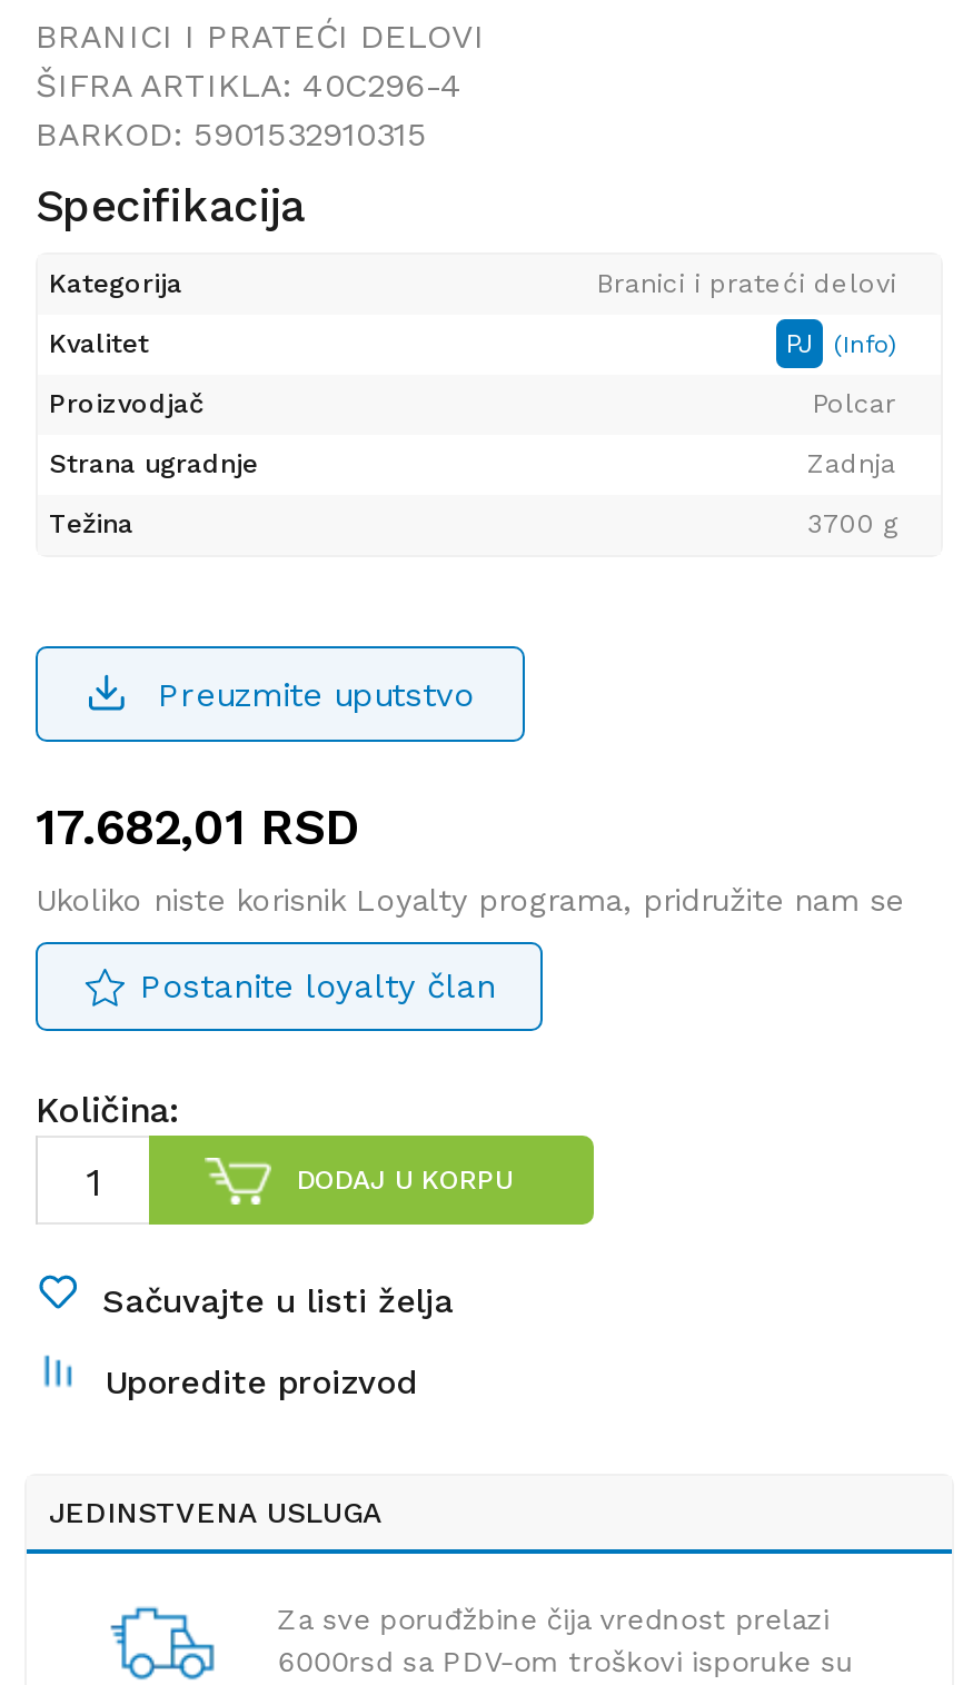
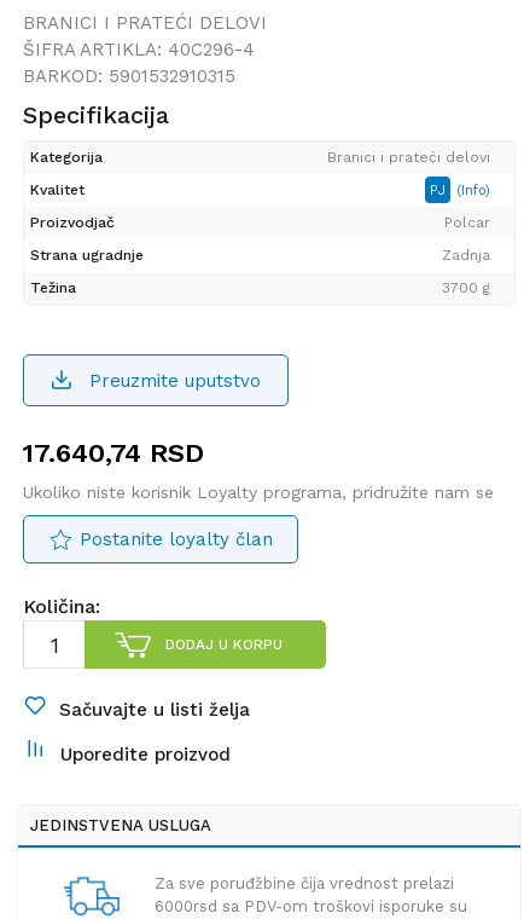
- 17.682,01 RSD
+ 17.640,74 RSD
